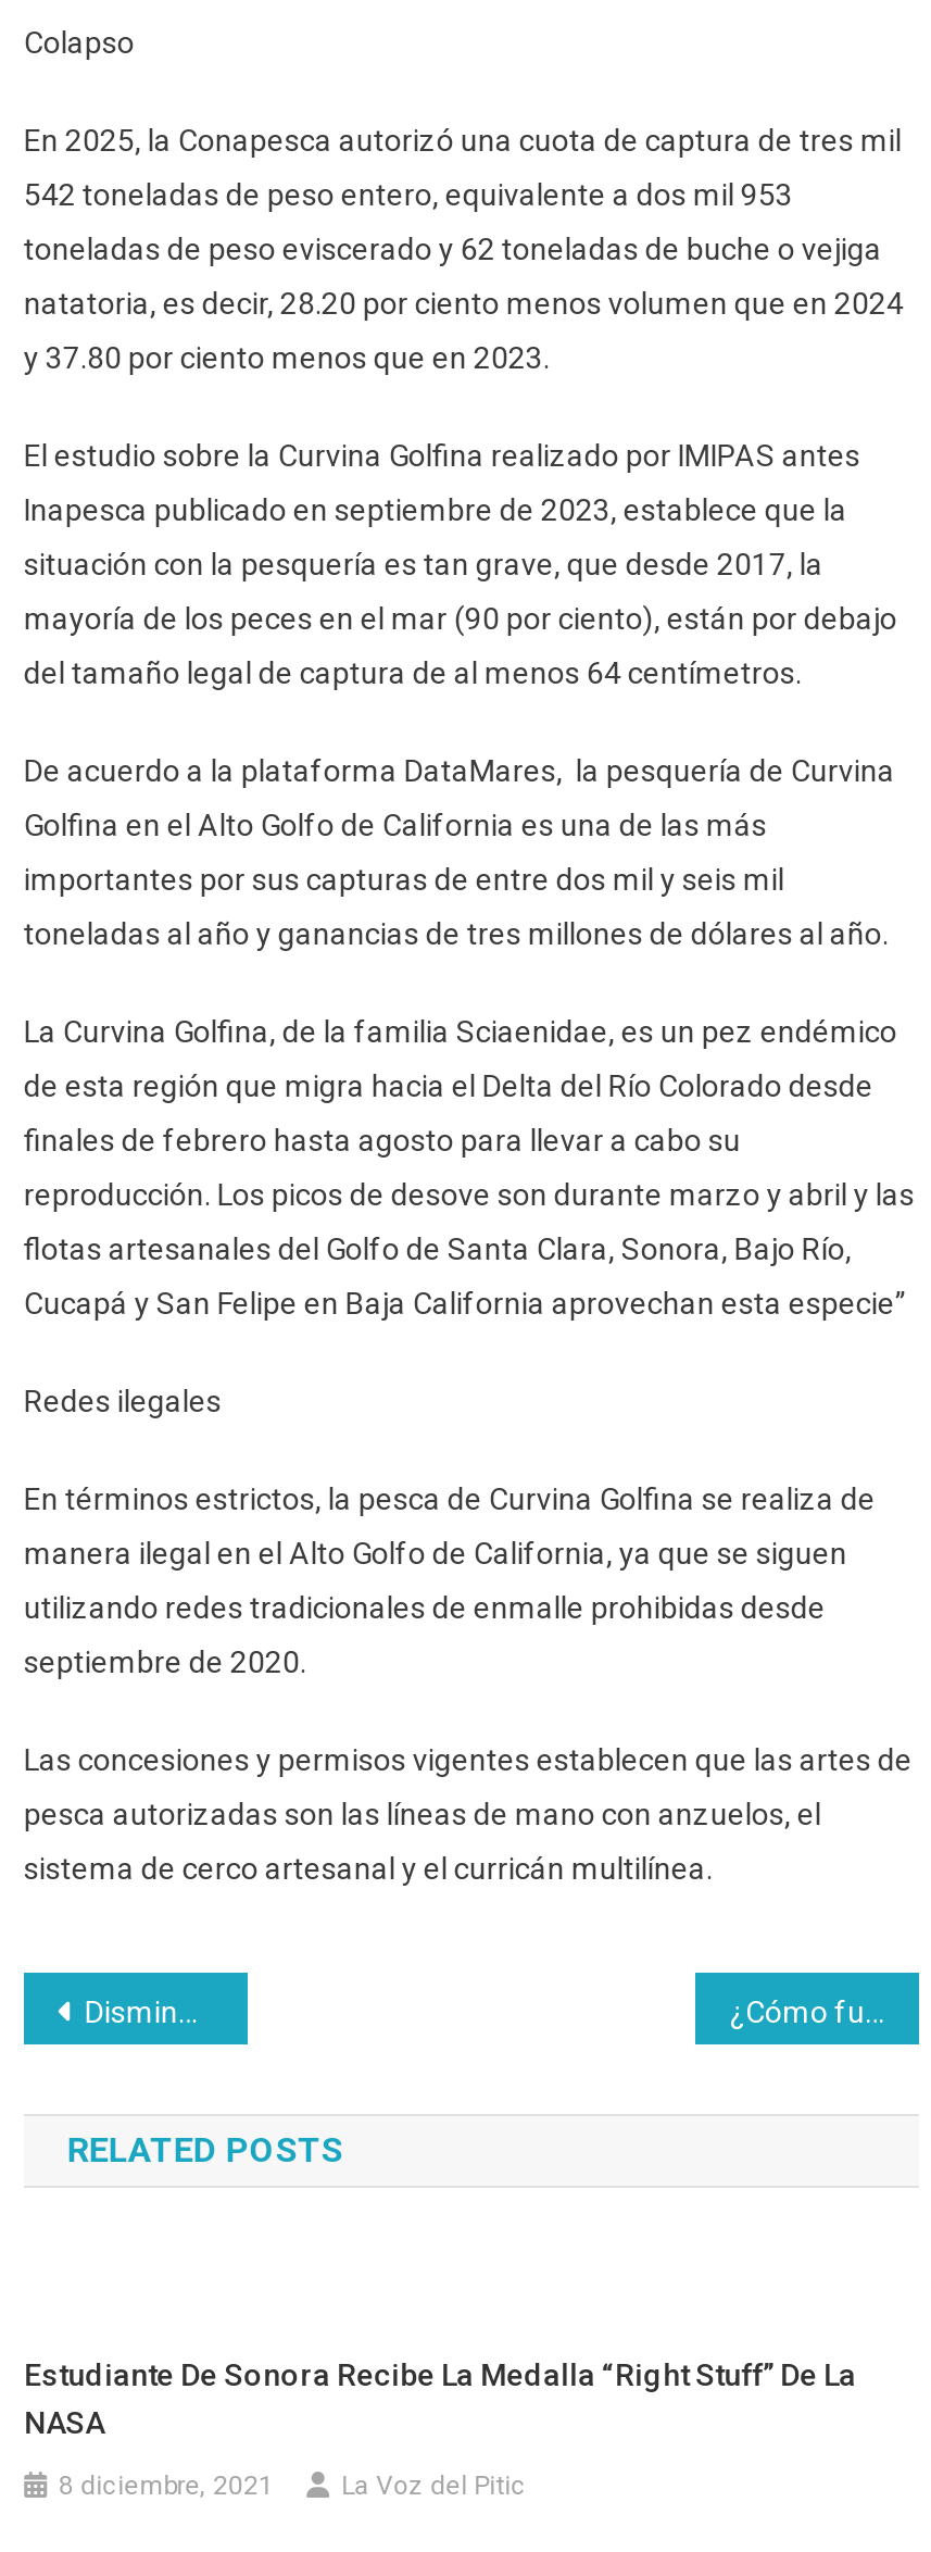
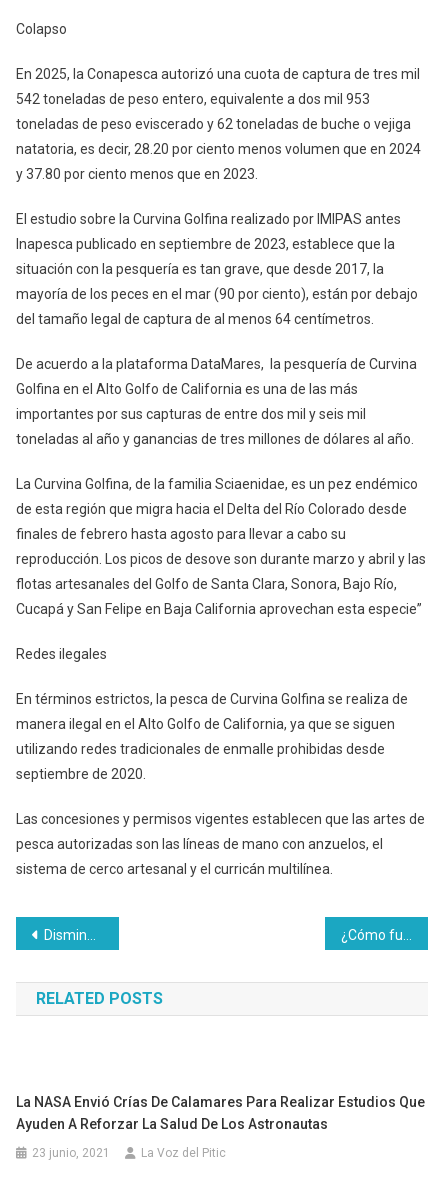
- Estudiante De Sonora Recibe La Medalla “Right Stuff” De La
- NASA
+ La NASA Envió Crías De Calamares Para Realizar Estudios Que
+ Ayuden A Reforzar La Salud De Los Astronautas

- 8 diciembre, 2021
+ 23 junio, 2021
